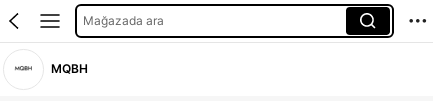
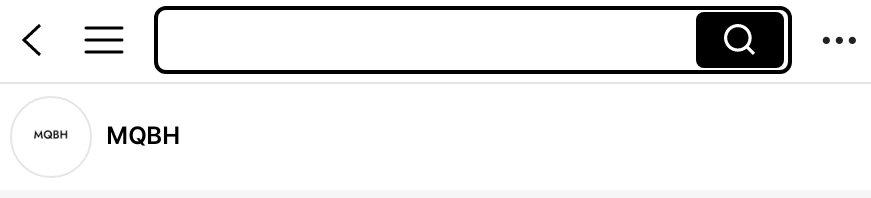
- Mağazada ara
